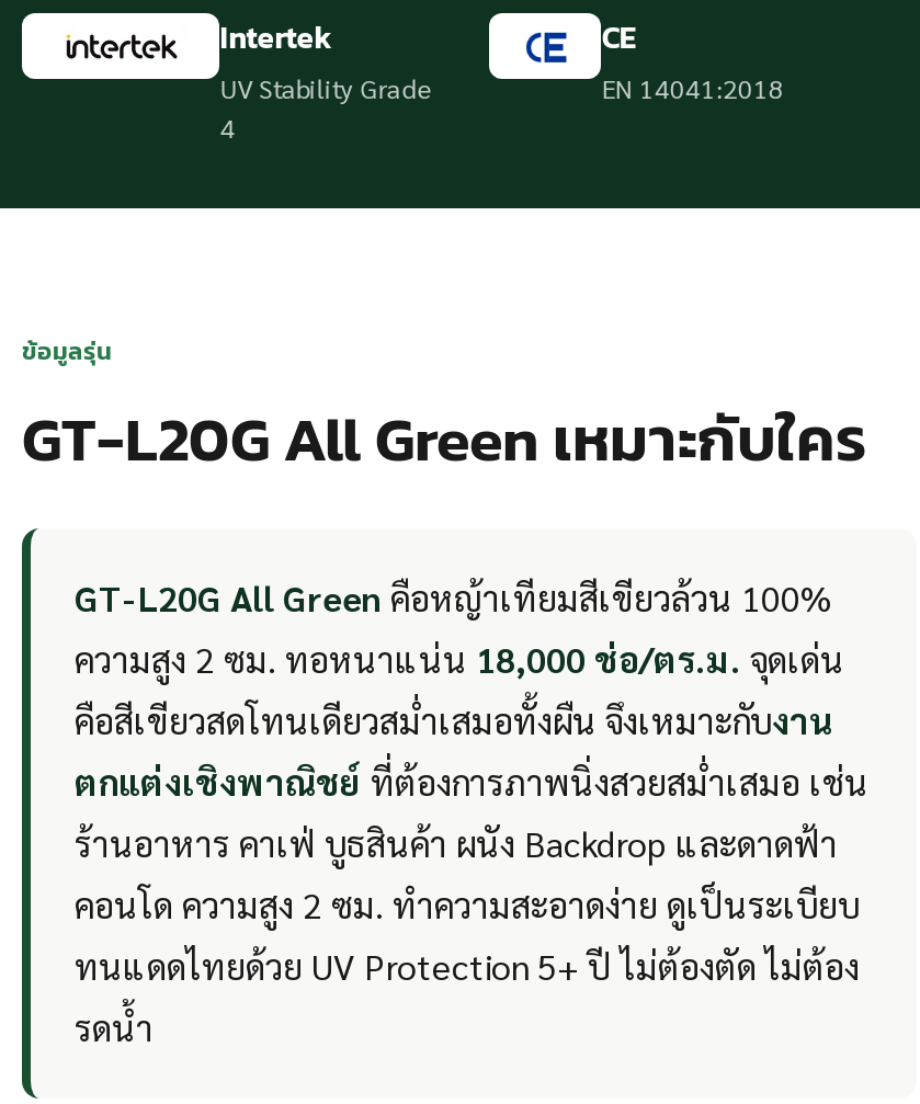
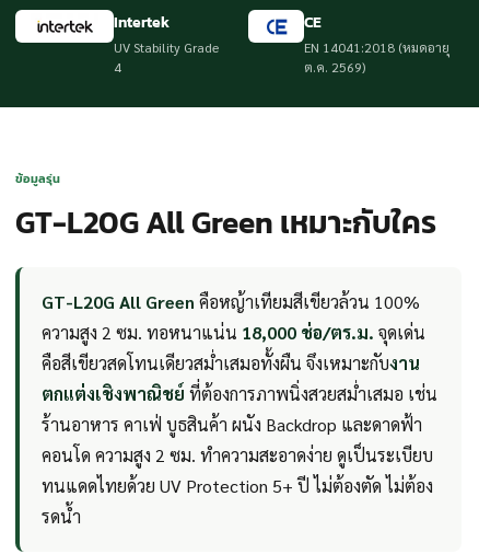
- EN 14041:2018
+ EN 14041:2018 (หมดอายุ
+ ต.ค. 2569)
